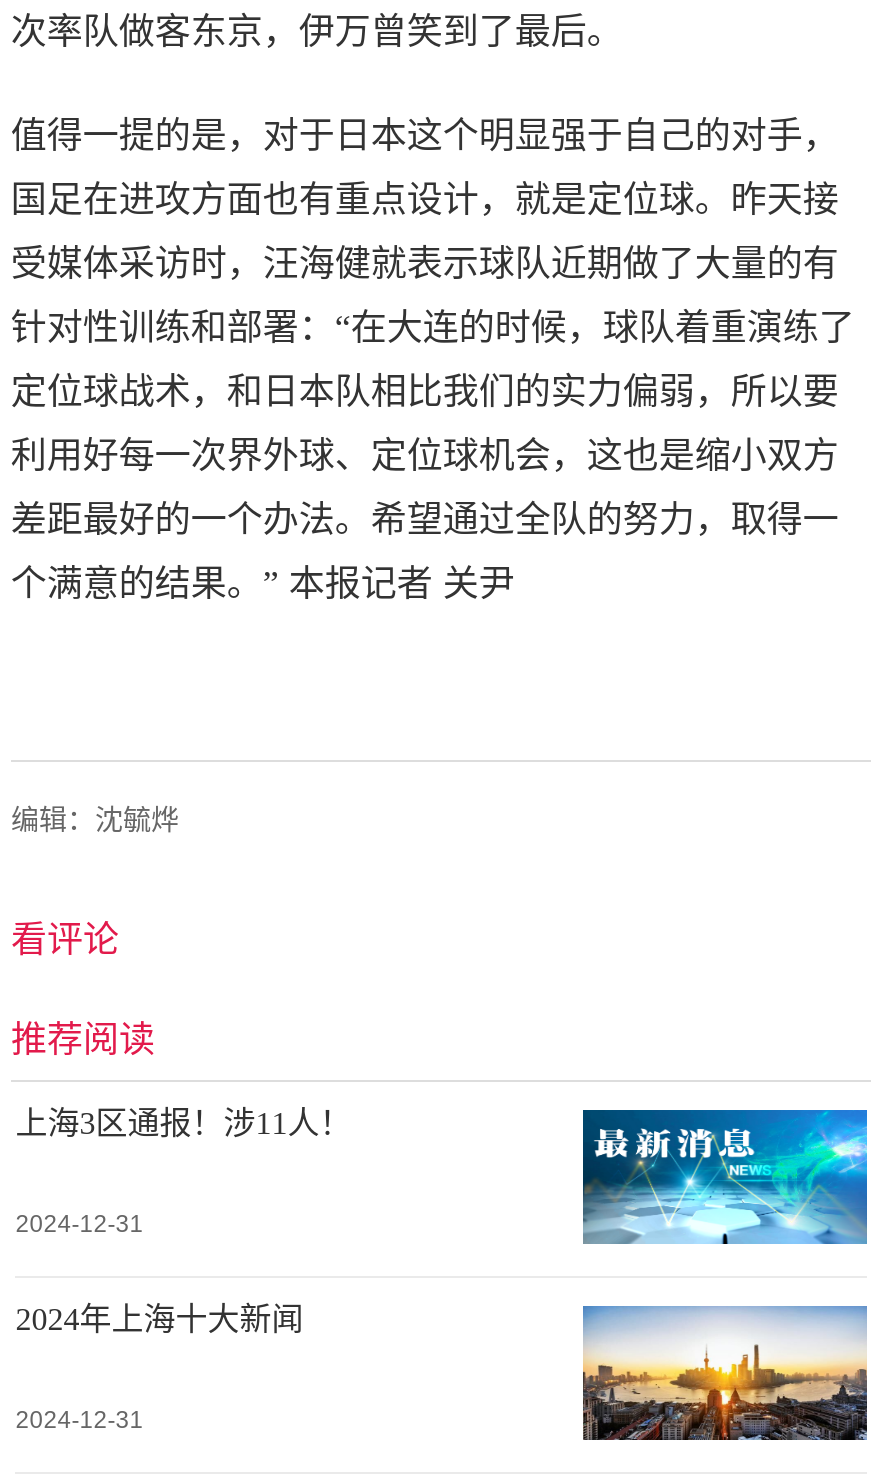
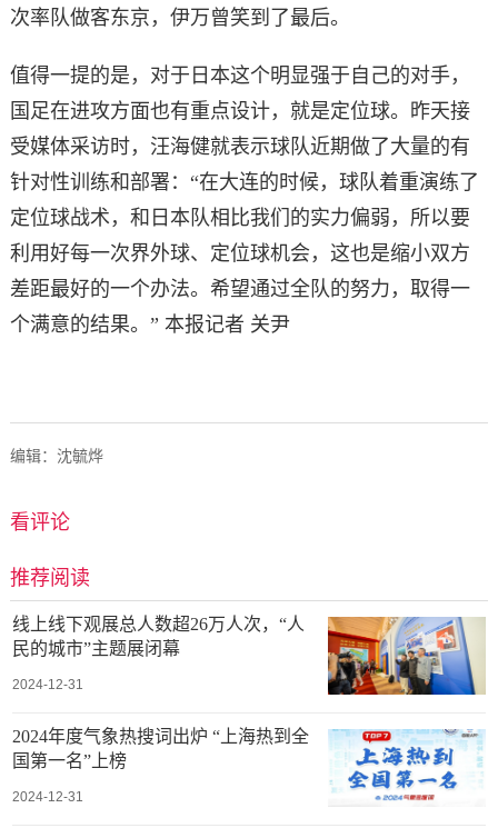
- 上海3区通报！涉11人！
+ 线上线下观展总人数超26万人次，“人
+ 民的城市”主题展闭幕

- [image]
+ [image]

- 2024年上海十大新闻
+ 2024年度气象热搜词出炉 “上海热到全
+ 国第一名”上榜

- [image]
+ [image]
